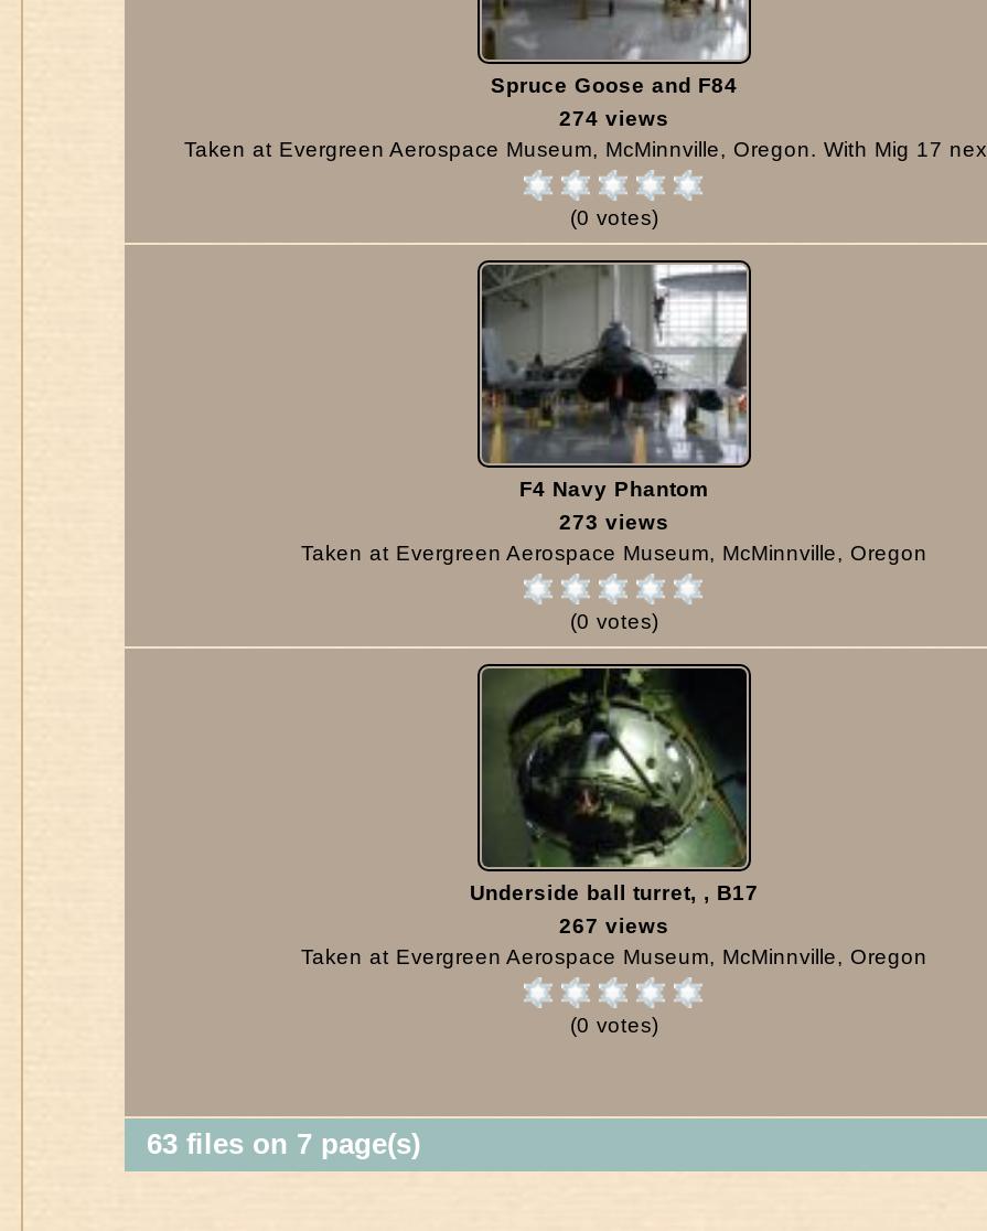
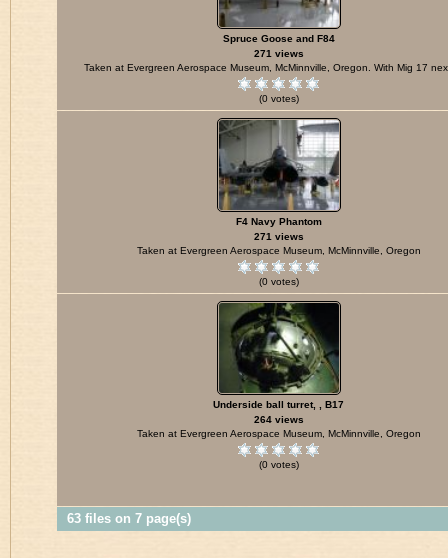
- 274 views
+ 271 views

- 273 views
+ 271 views

- 267 views
+ 264 views
